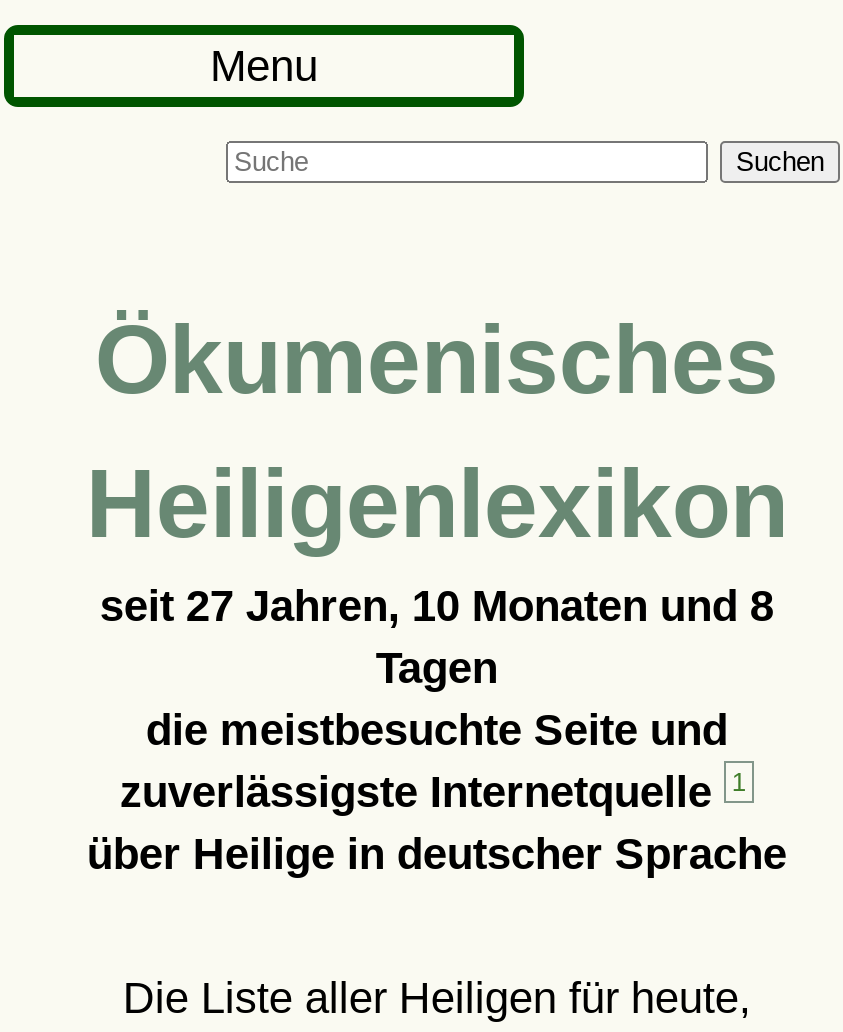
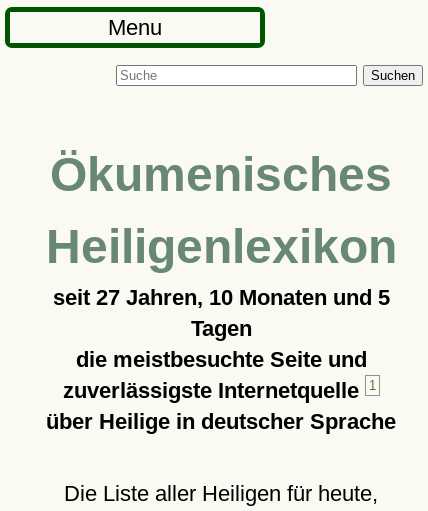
- seit 27 Jahren, 10 Monaten und 8
+ seit 27 Jahren, 10 Monaten und 5
